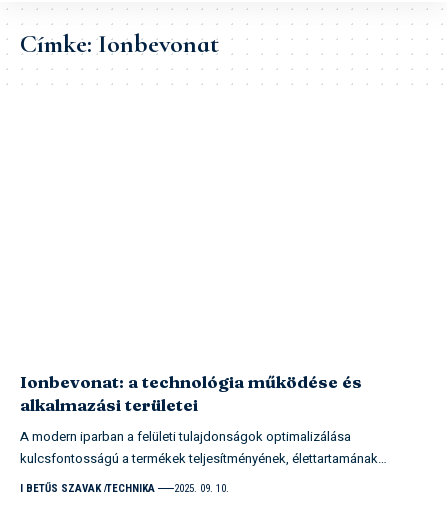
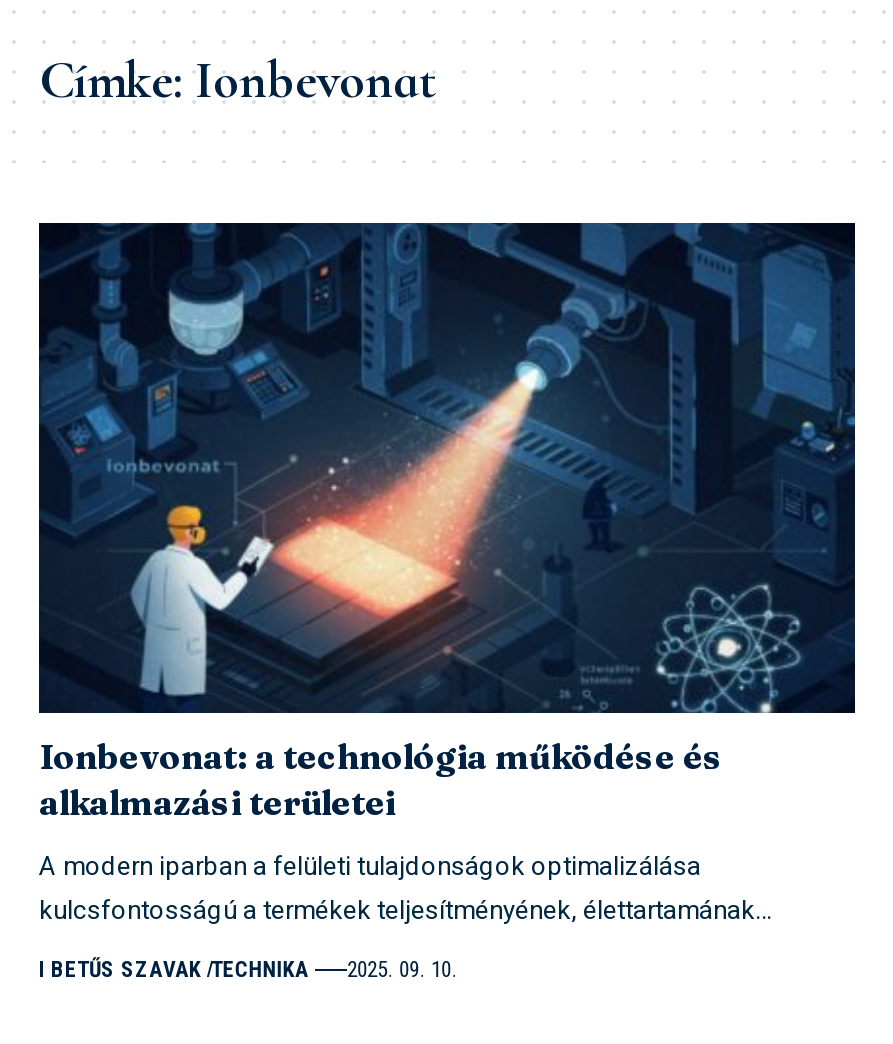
+ [image]
